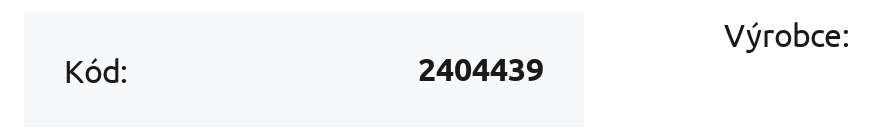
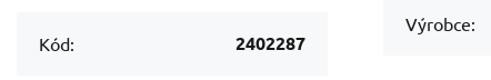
- 2404439
+ 2402287
